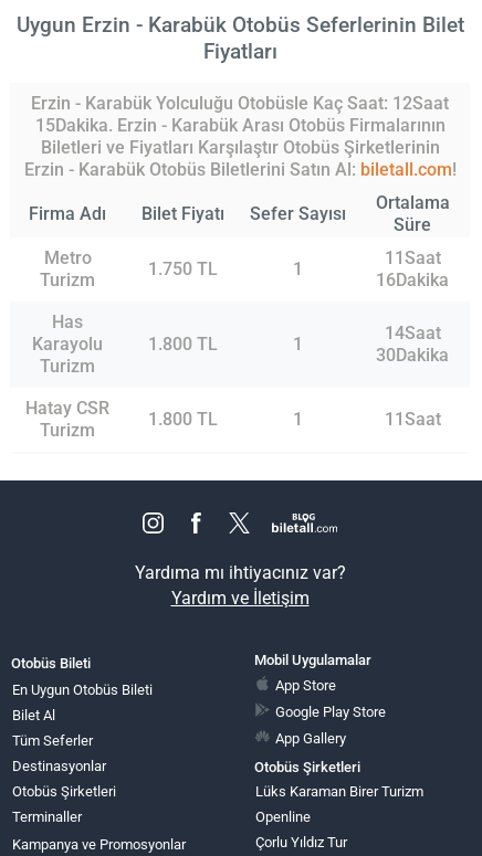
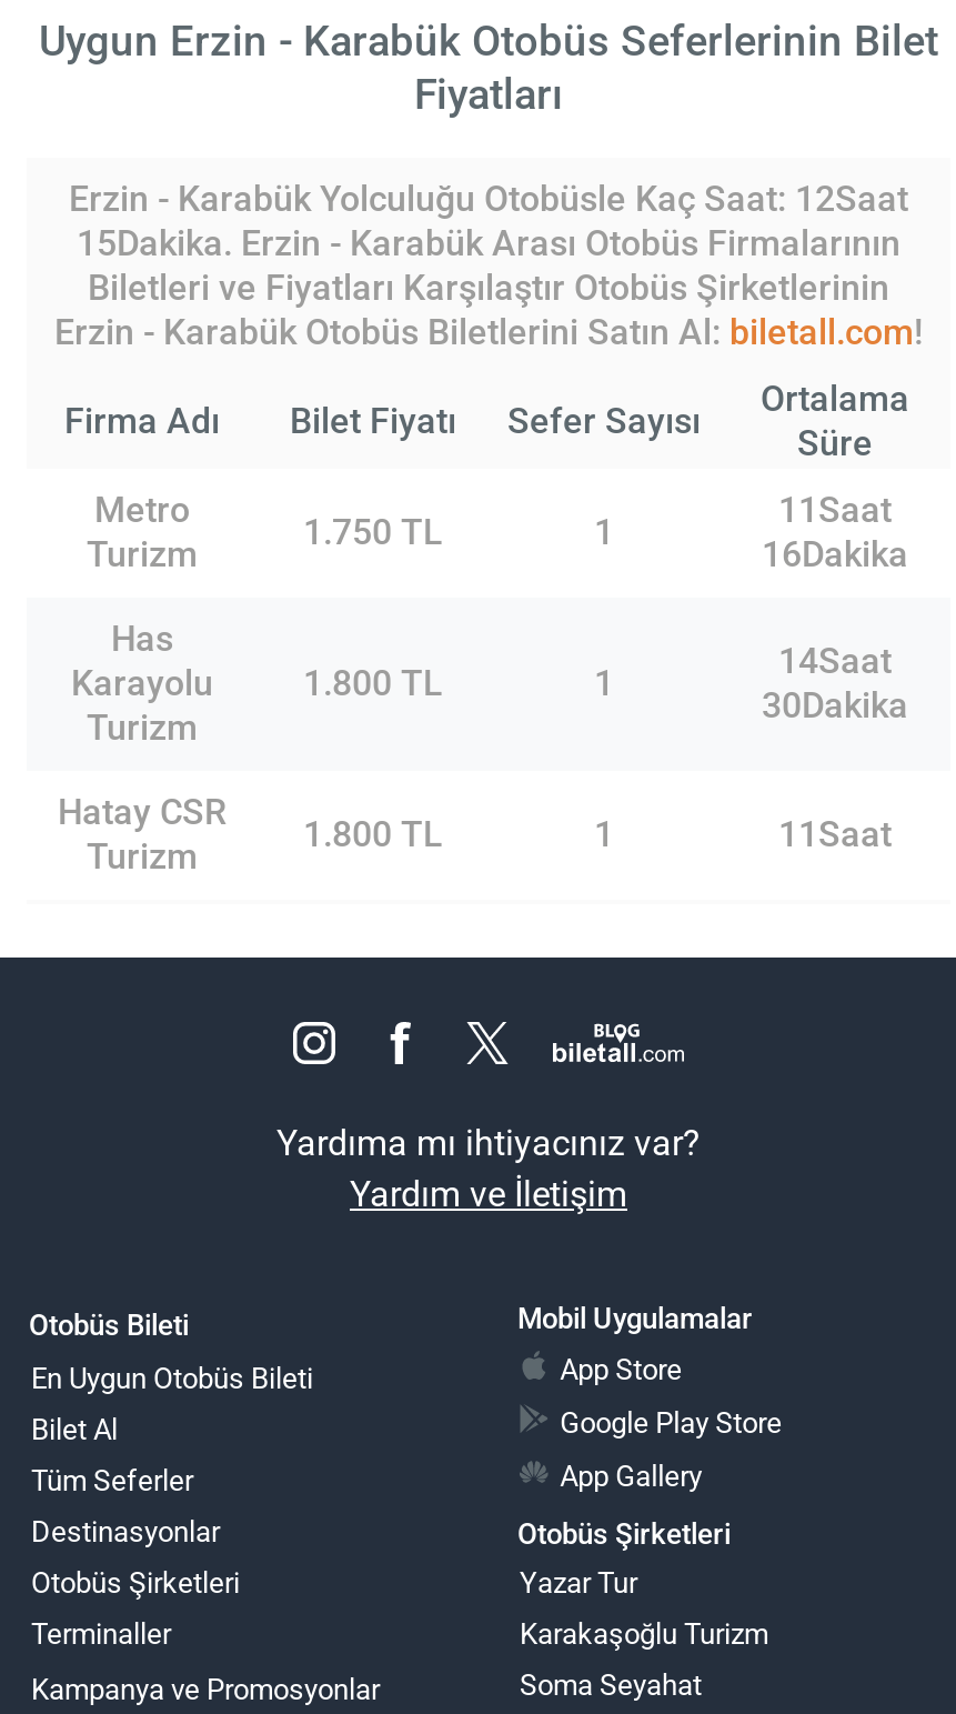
- Lüks Karaman Birer Turizm
+ Yazar Tur

- Openline
+ Karakaşoğlu Turizm

- Çorlu Yıldız Tur
+ Soma Seyahat
